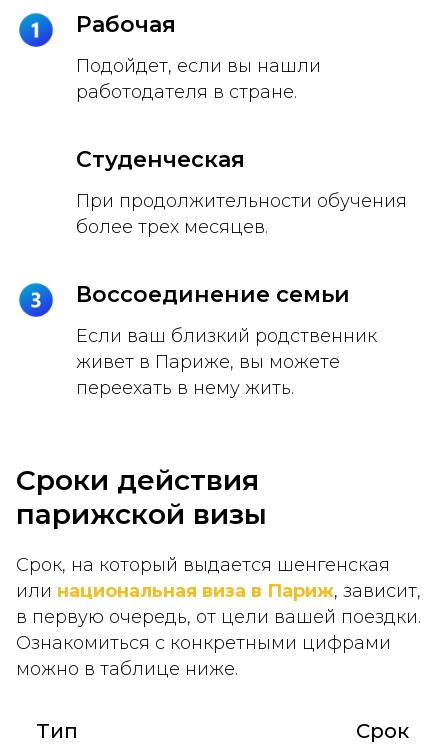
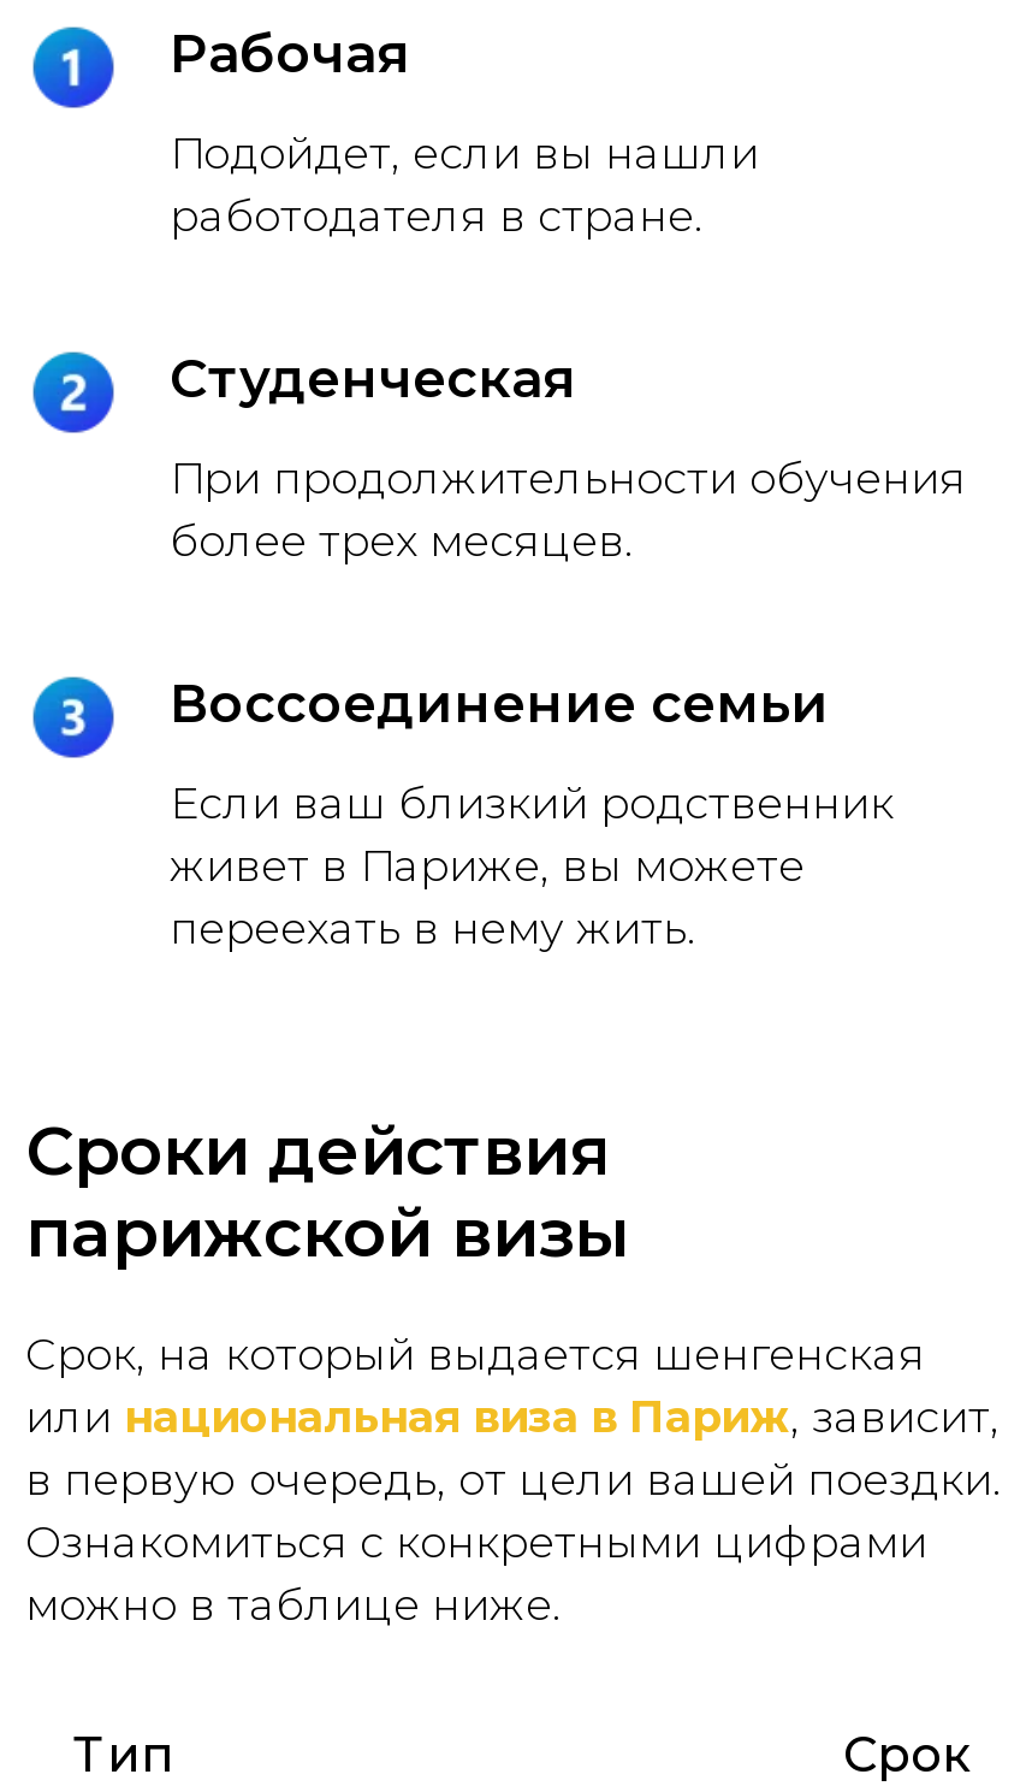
+ [image]
